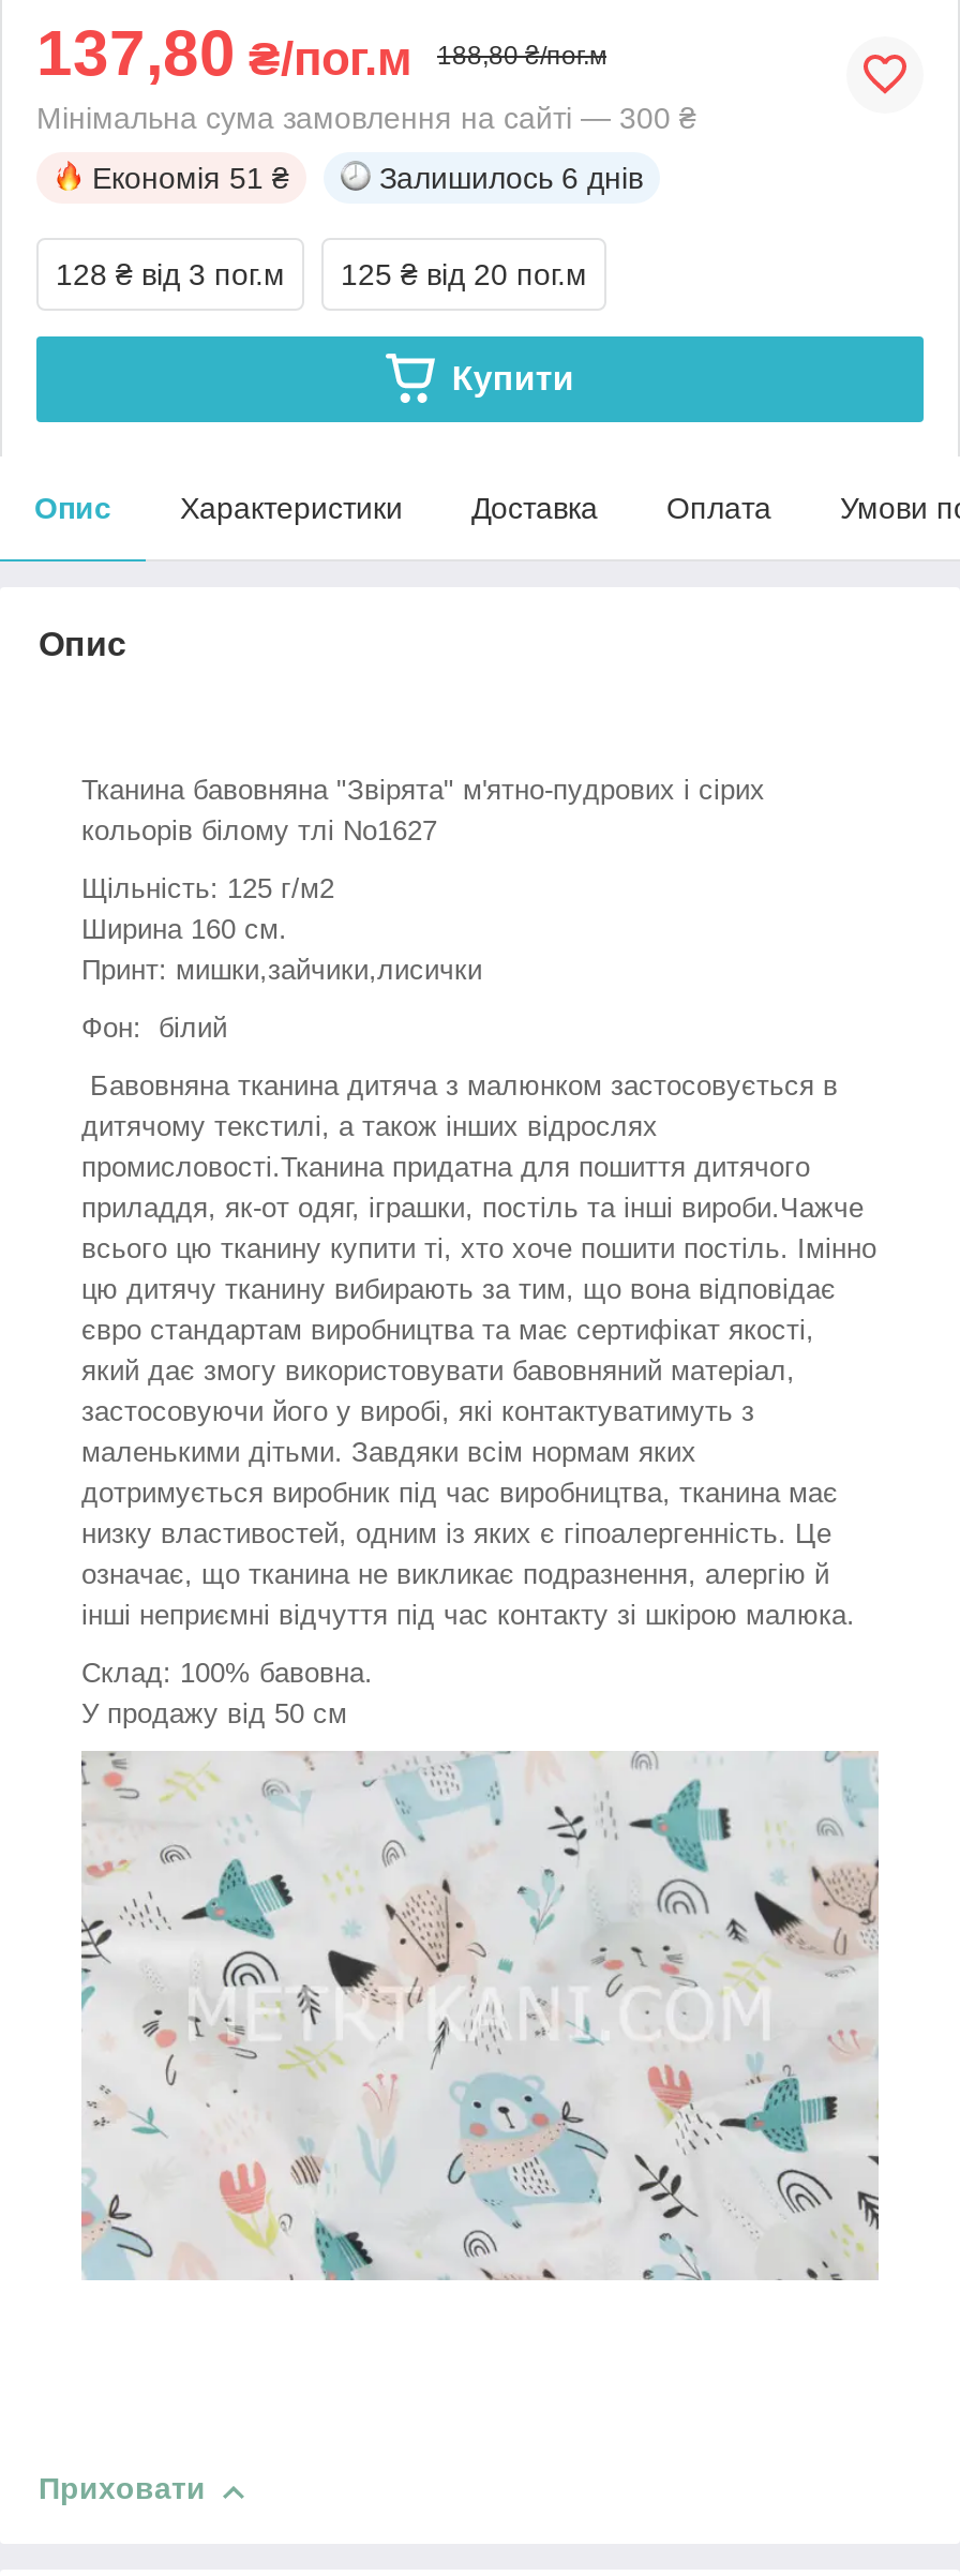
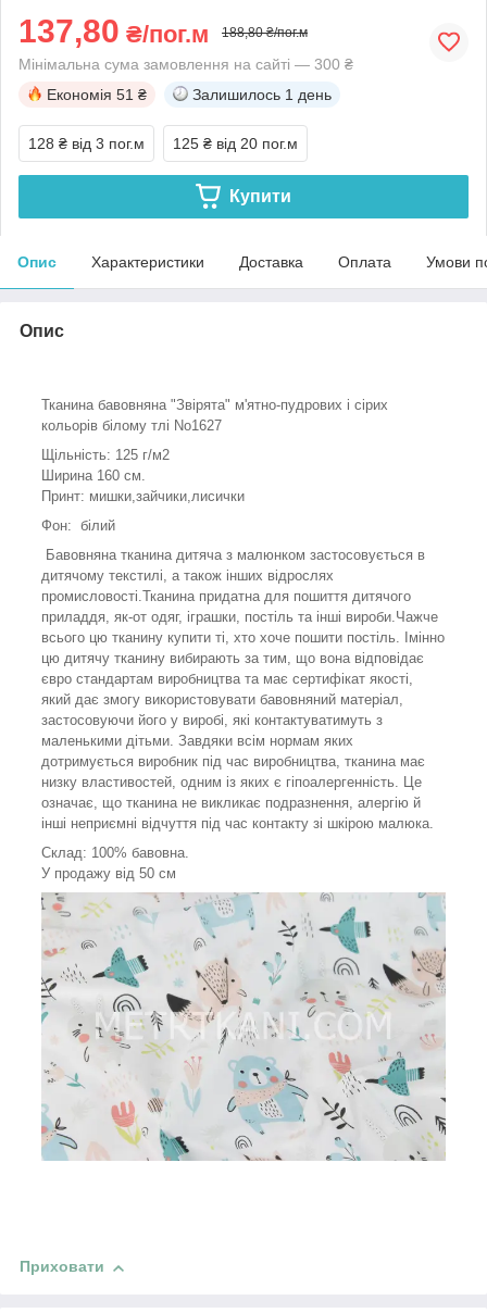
- Залишилось 6 днів
+ Залишилось 1 день
